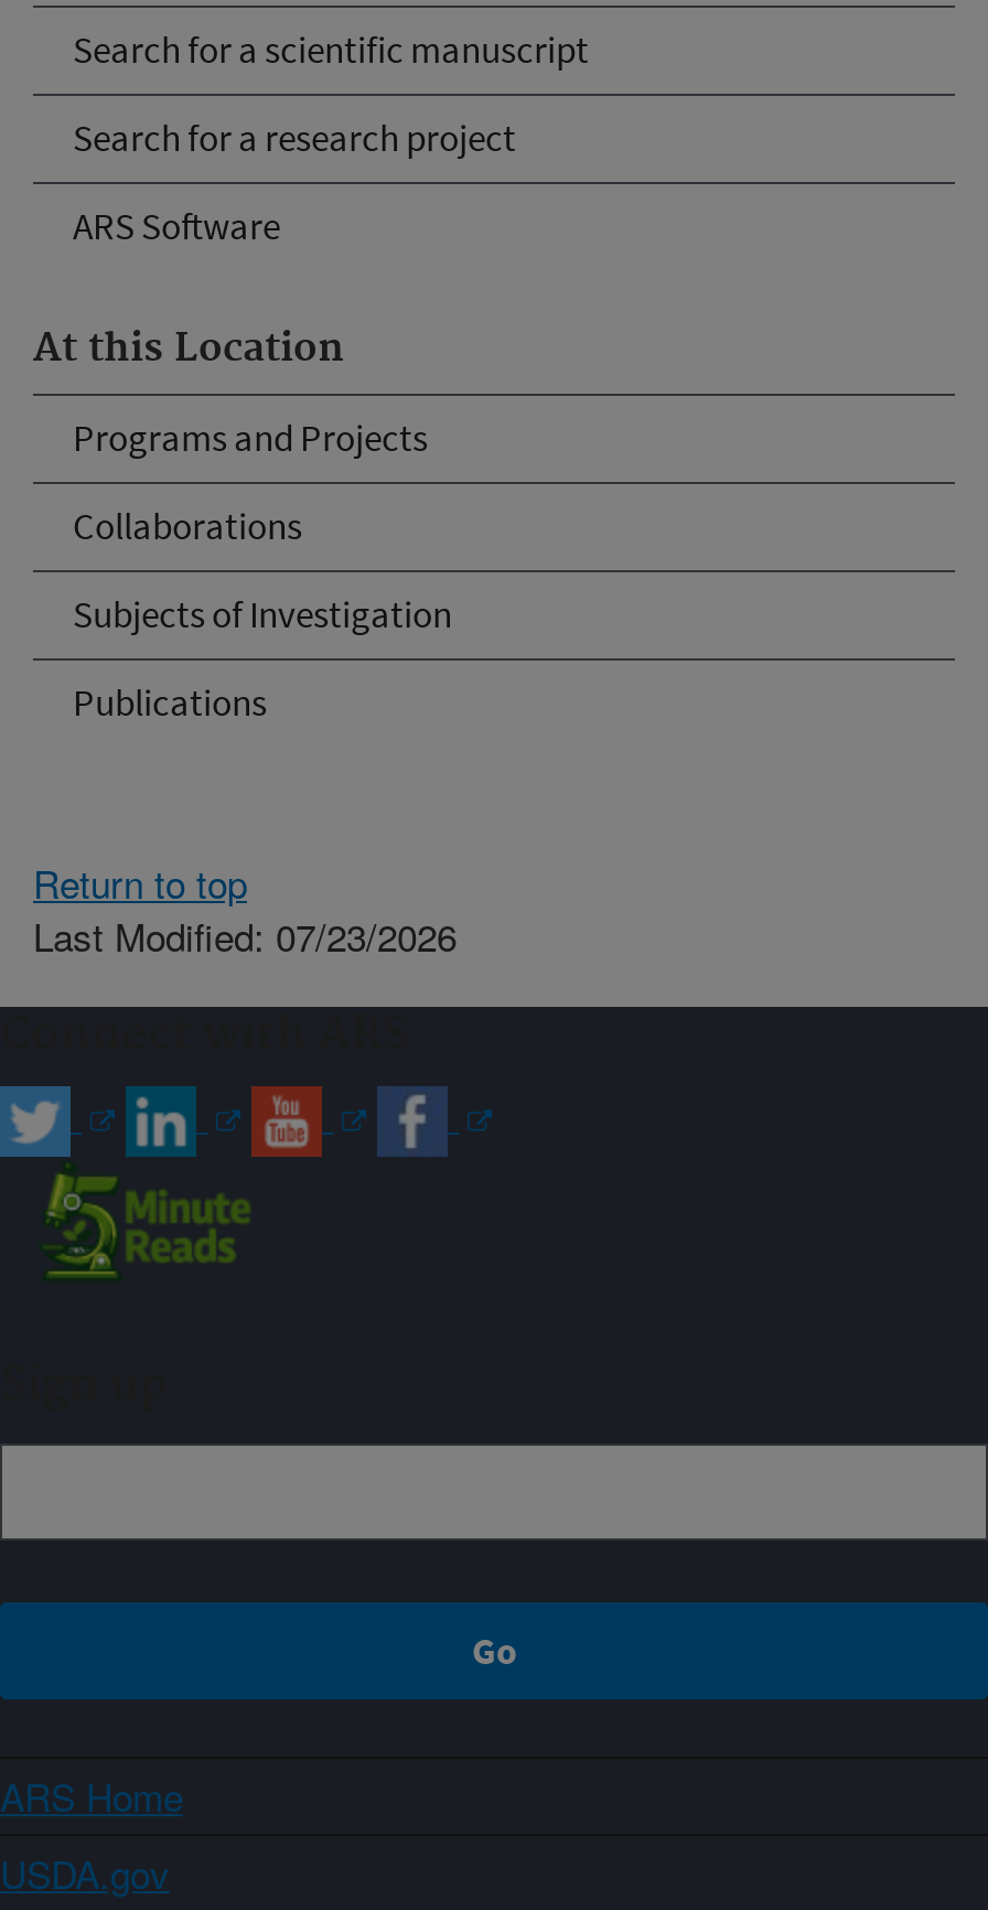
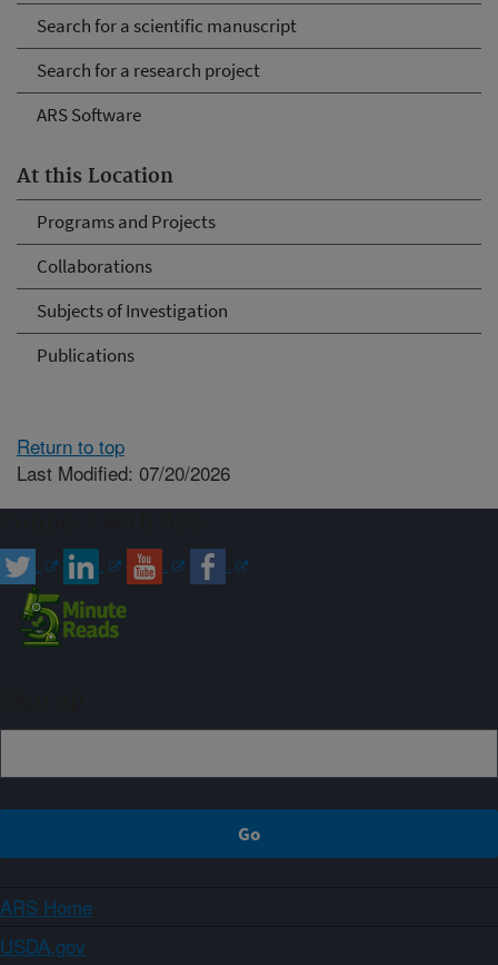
- Last Modified: 07/23/2026
+ Last Modified: 07/20/2026
